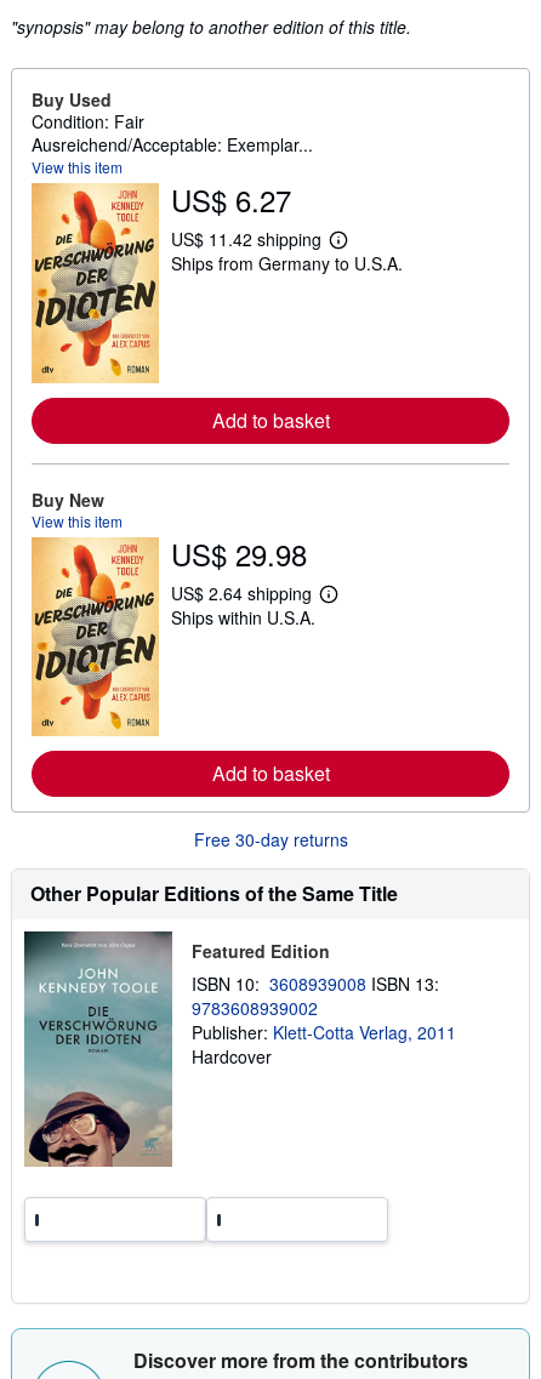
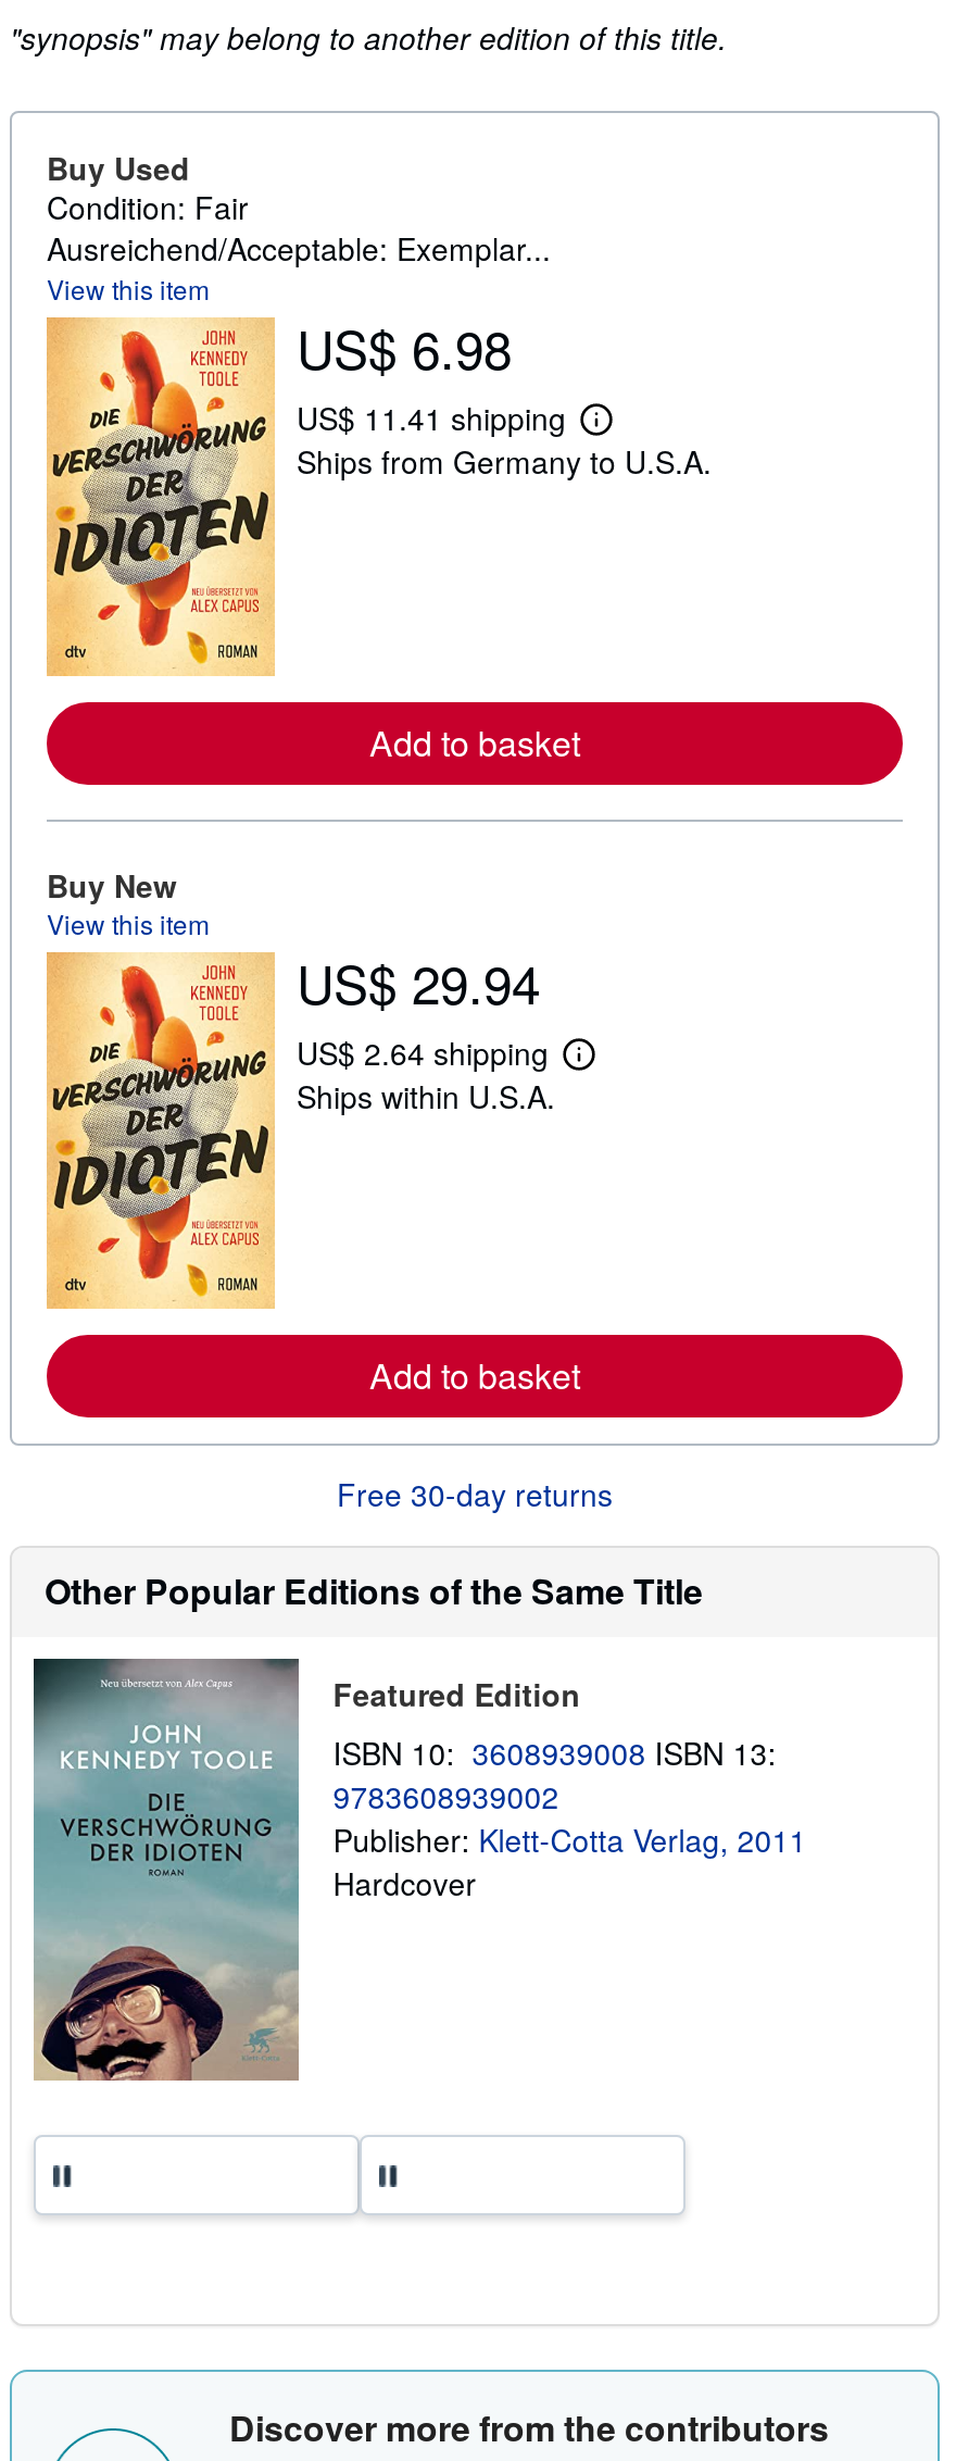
- US$ 6.27
+ US$ 6.98

- US$ 11.42 shipping L
+ US$ 11.41 shipping L

- US$ 29.98
+ US$ 29.94
